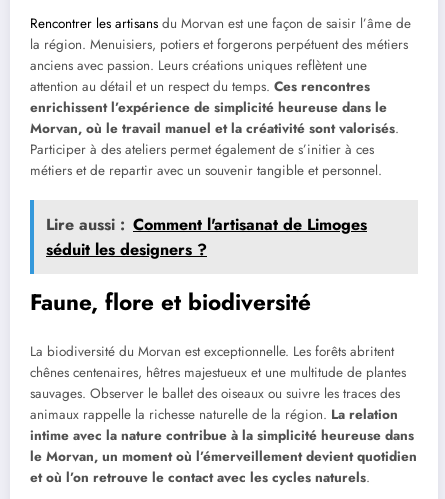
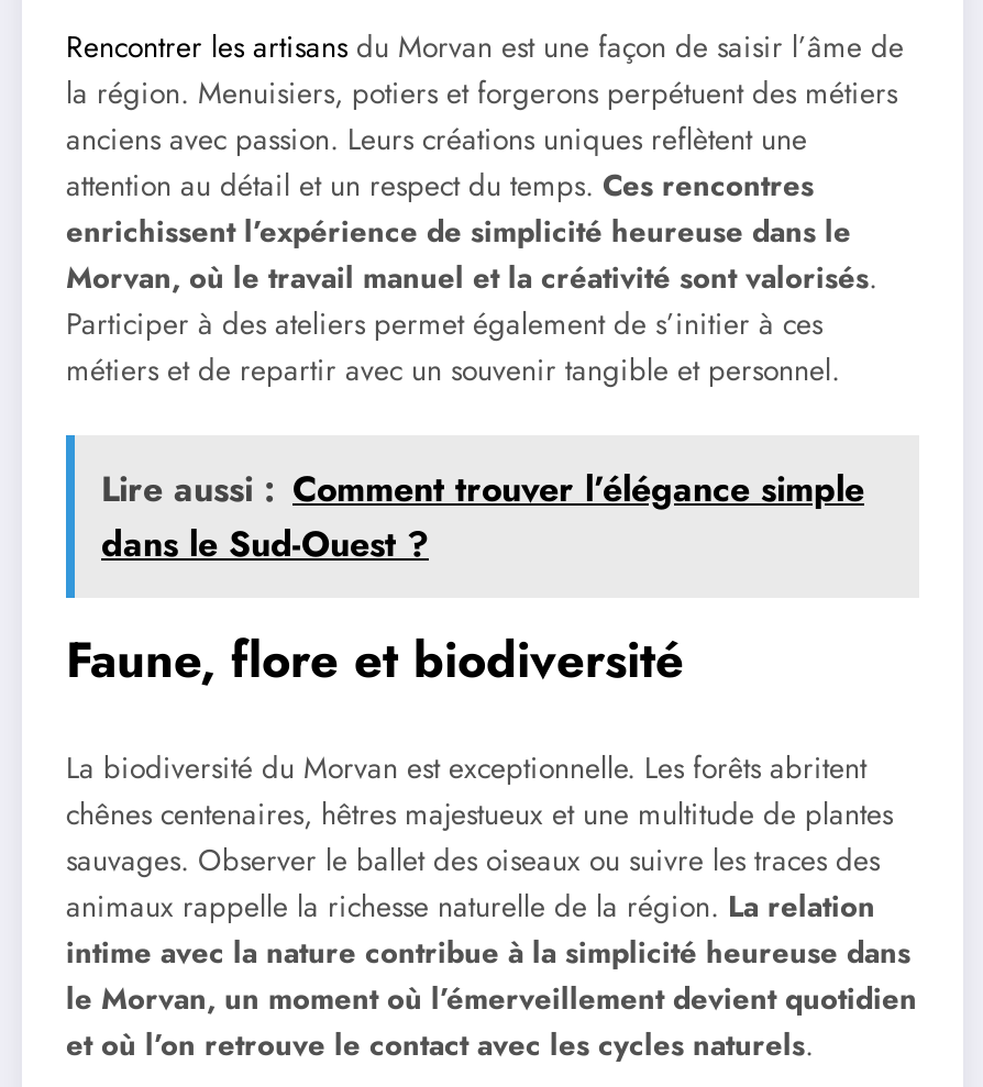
- Lire aussi : Comment l'artisanat de Limoges
- séduit les designers ?
+ Lire aussi : Comment trouver l’élégance simple
+ dans le Sud-Ouest ?
